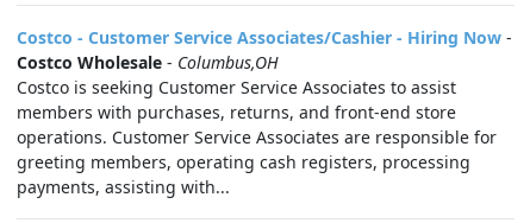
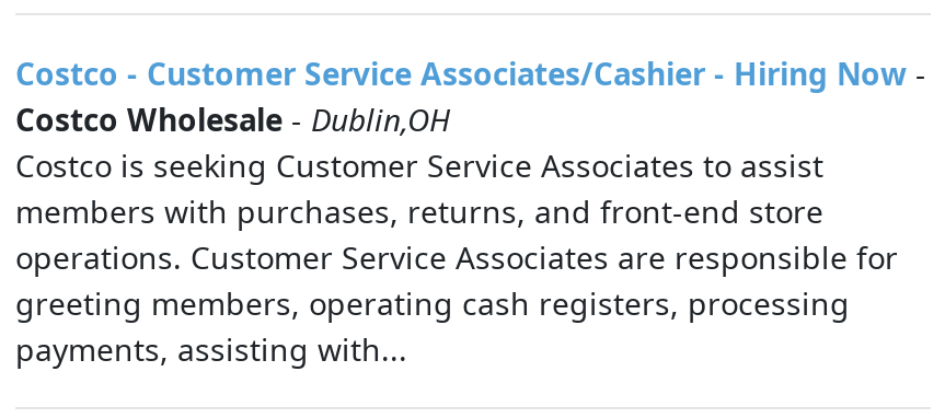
- Costco Wholesale - Columbus,OH
+ Costco Wholesale - Dublin,OH
